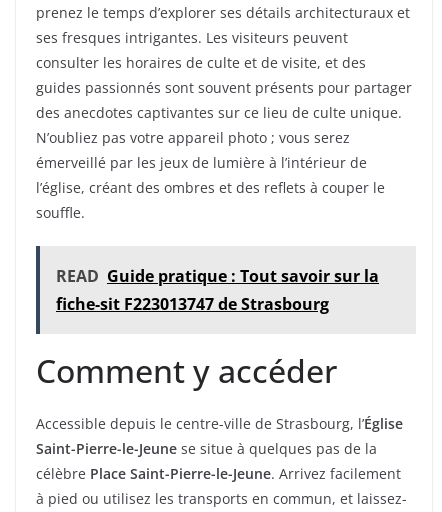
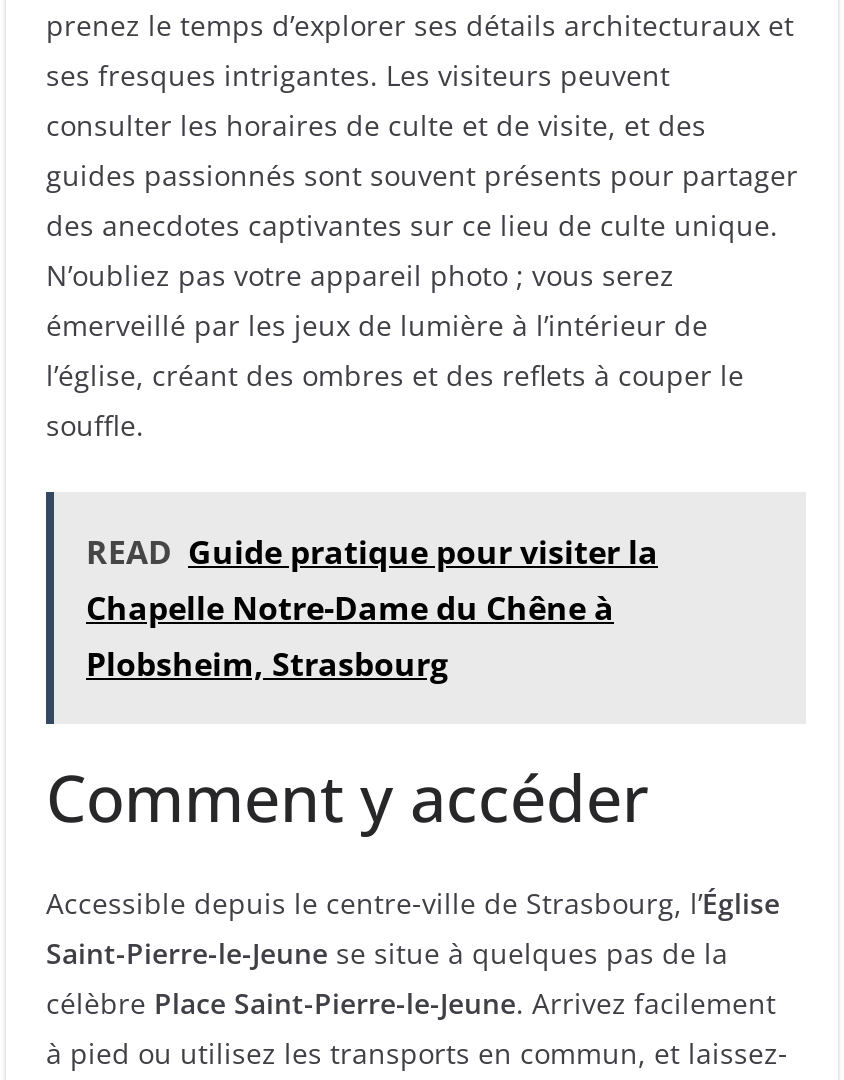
- READ Guide pratique : Tout savoir sur la
- fiche-sit F223013747 de Strasbourg
+ READ Guide pratique pour visiter la
+ Chapelle Notre-Dame du Chêne à
+ Plobsheim, Strasbourg
